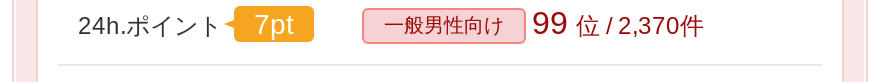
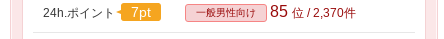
- 一般男性向け 99位 / 2,370件
+ 一般男性向け 85位 / 2,370件
